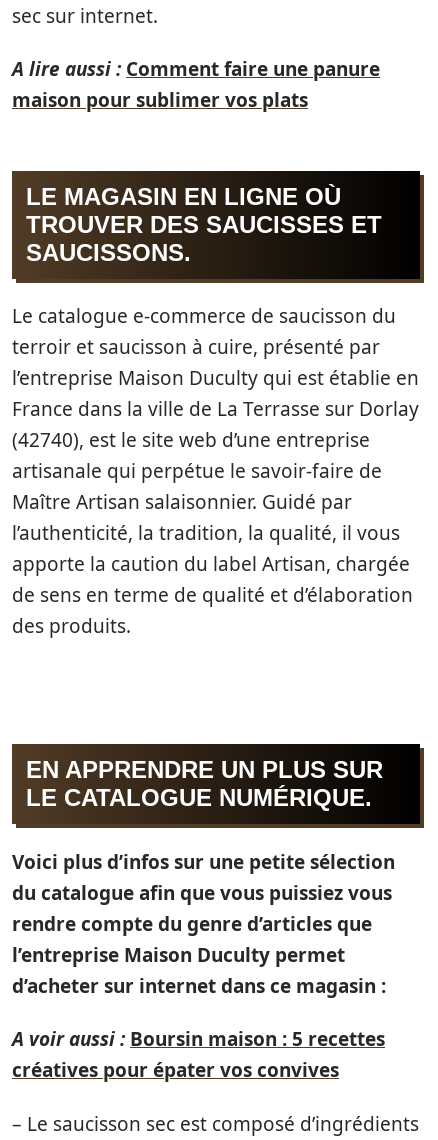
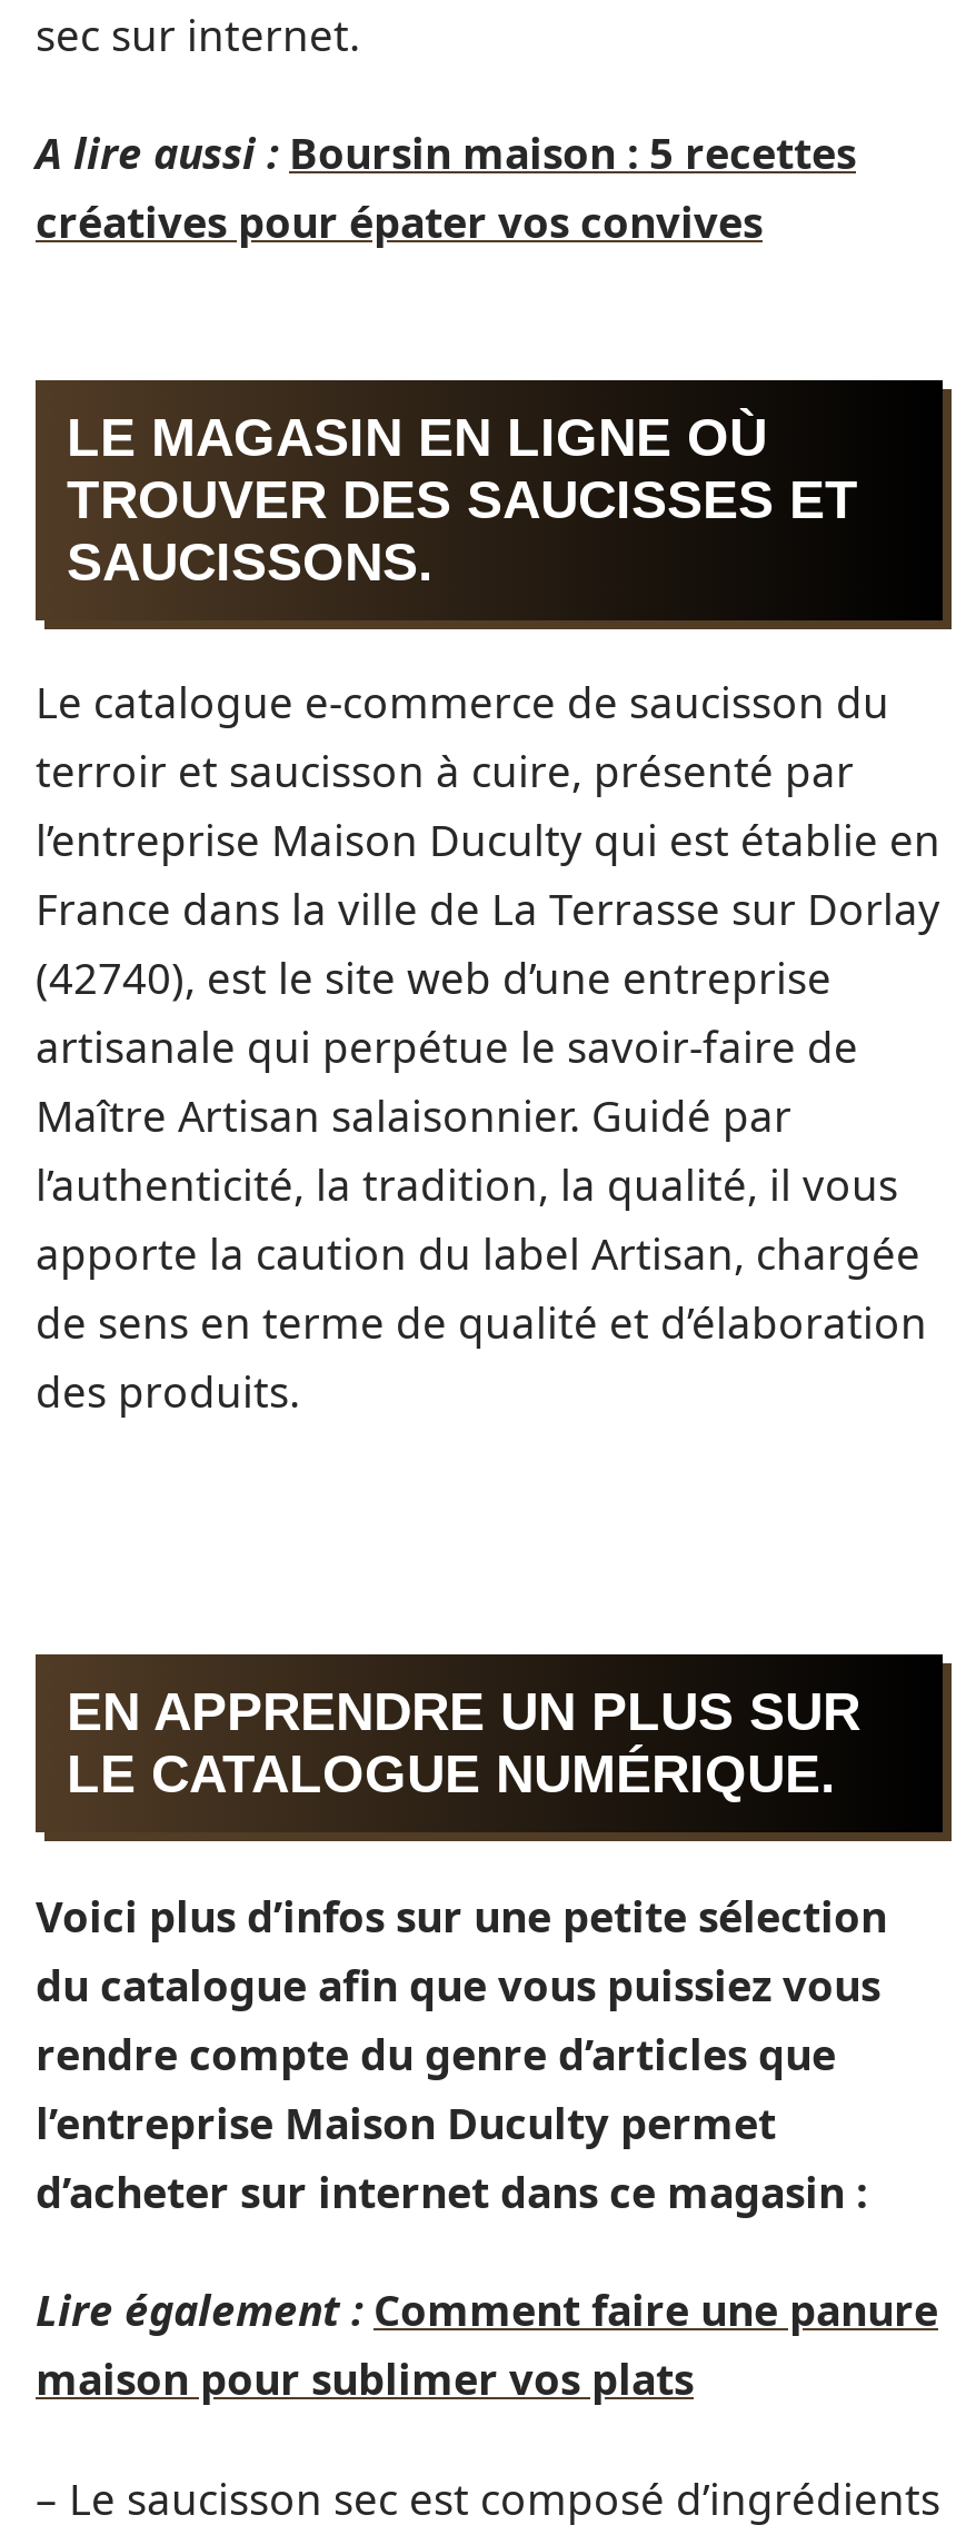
- A lire aussi : Comment faire une panure
+ A lire aussi : Boursin maison : 5 recettes

moved down: maison pour sublimer vos plats

- A voir aussi : Boursin maison : 5 recettes
+ Lire également : Comment faire une panure

moved up: créatives pour épater vos convives
